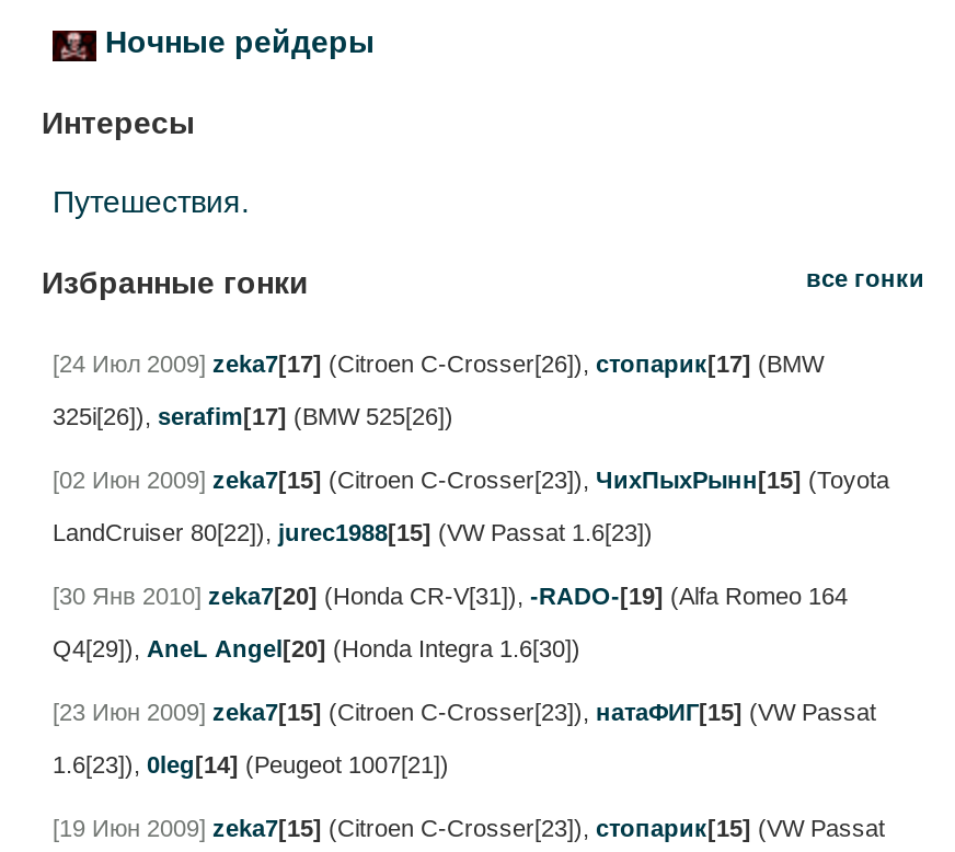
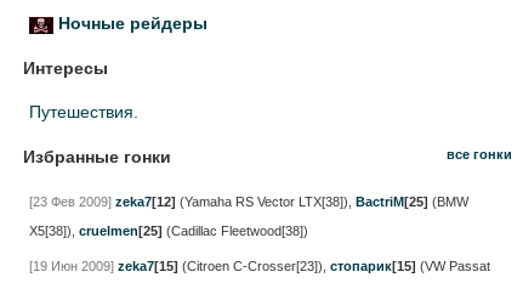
- [24 Июл 2009] zeka7[17] (Citroen C-Crosser[26]), стопарик[17] (BMW
- 325i[26]), serafim[17] (BMW 525[26])
- [02 Июн 2009] zeka7[15] (Citroen C-Crosser[23]), ЧихПыхРынн[15] (Toyota
- LandCruiser 80[22]), jurec1988[15] (VW Passat 1.6[23])
- [30 Янв 2010] zeka7[20] (Honda CR-V[31]), -RADO-[19] (Alfa Romeo 164
- Q4[29]), AneL Angel[20] (Honda Integra 1.6[30])
- [23 Июн 2009] zeka7[15] (Citroen C-Crosser[23]), натаФИГ[15] (VW Passat
- 1.6[23]), 0leg[14] (Peugeot 1007[21])
+ [23 Фев 2009] zeka7[12] (Yamaha RS Vector LTX[38]), BactriM[25] (BMW
+ X5[38]), cruelmen[25] (Cadillac Fleetwood[38])
